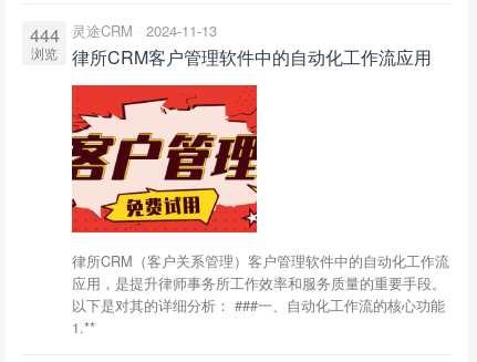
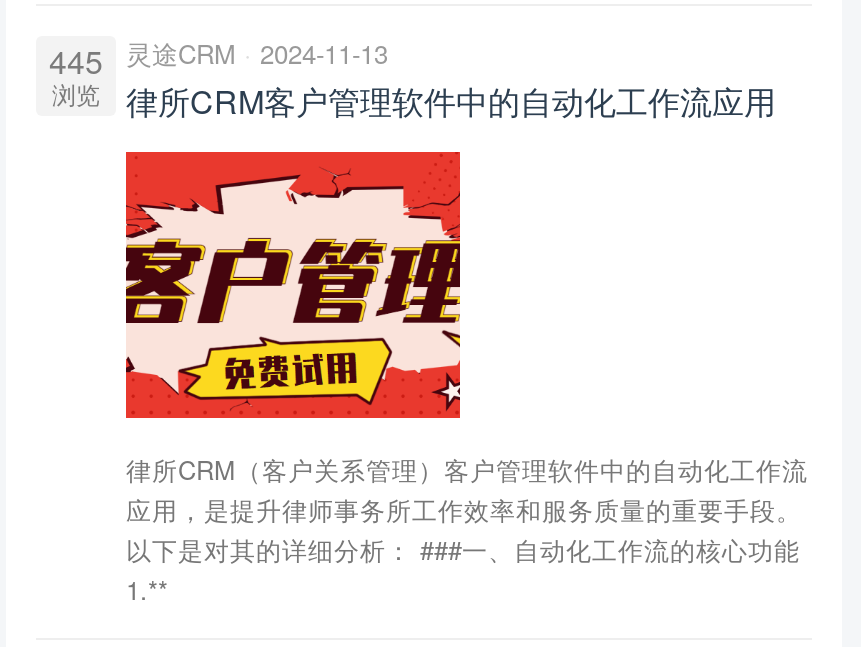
- 444 灵途CRM 2024-11-13
+ 445 灵途CRM 2024-11-13
